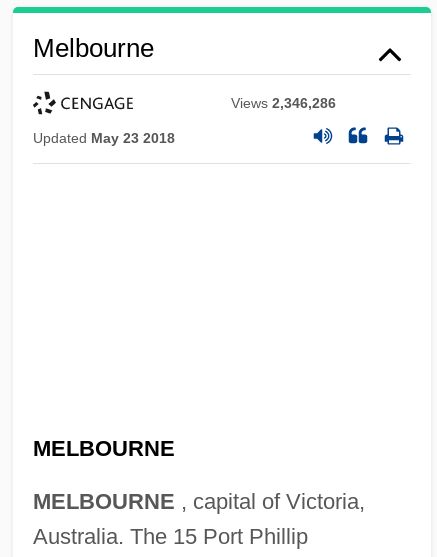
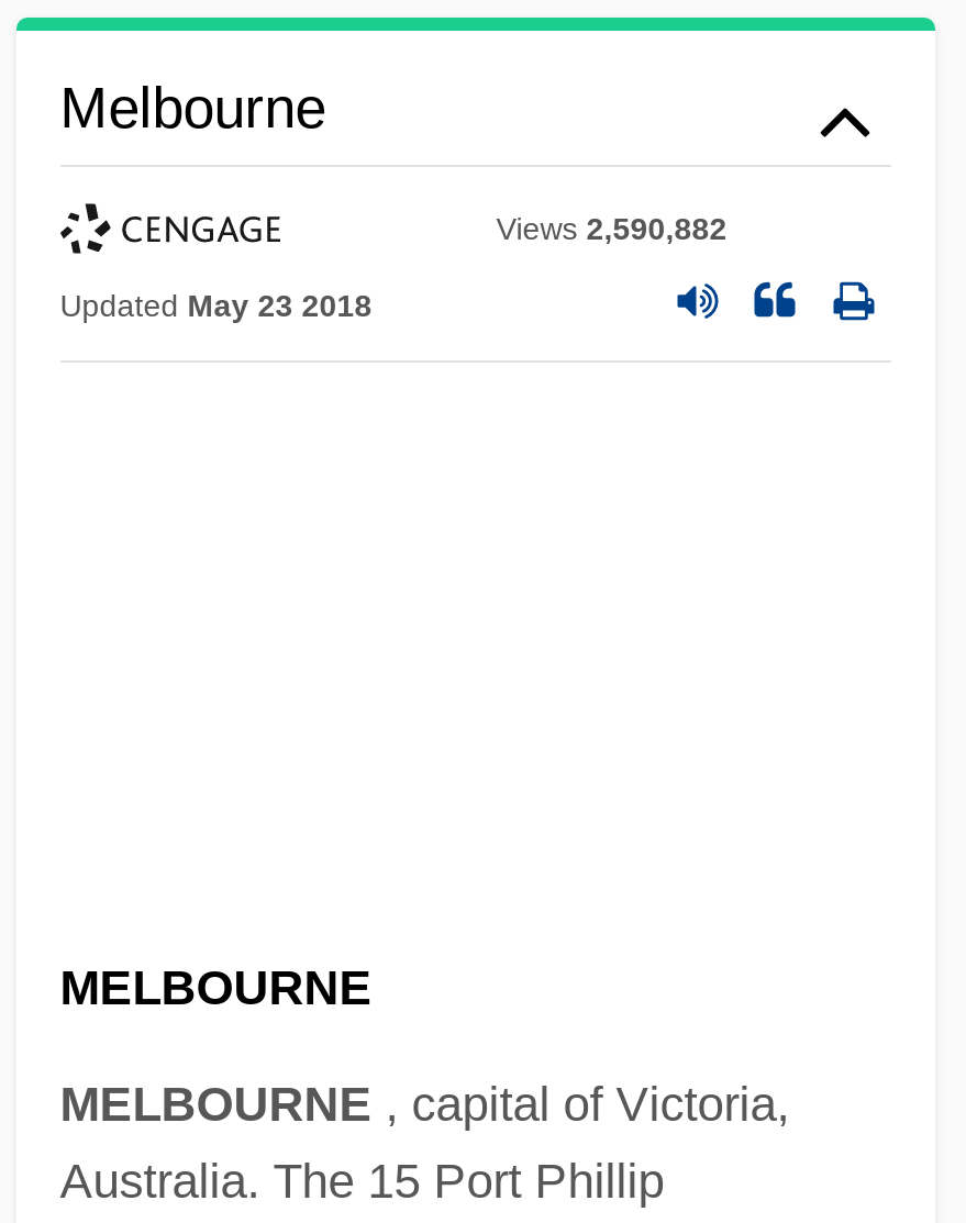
- Views 2,346,286
+ Views 2,590,882
